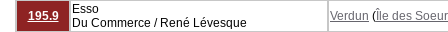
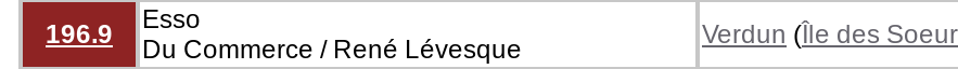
- 195.9 Esso Du Commerce / René Lévesque
+ 196.9 Esso Du Commerce / René Lévesque
